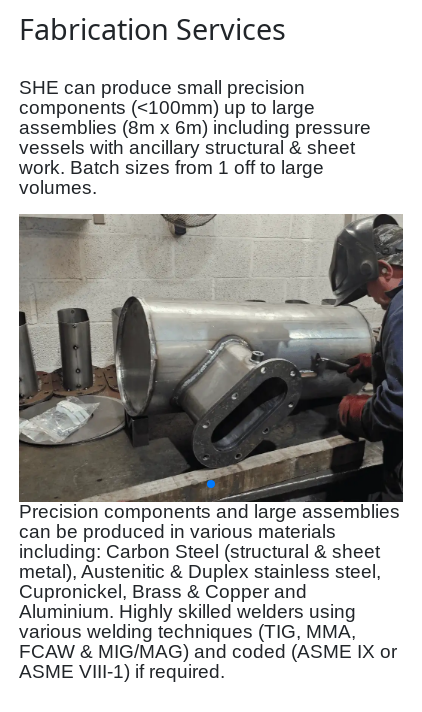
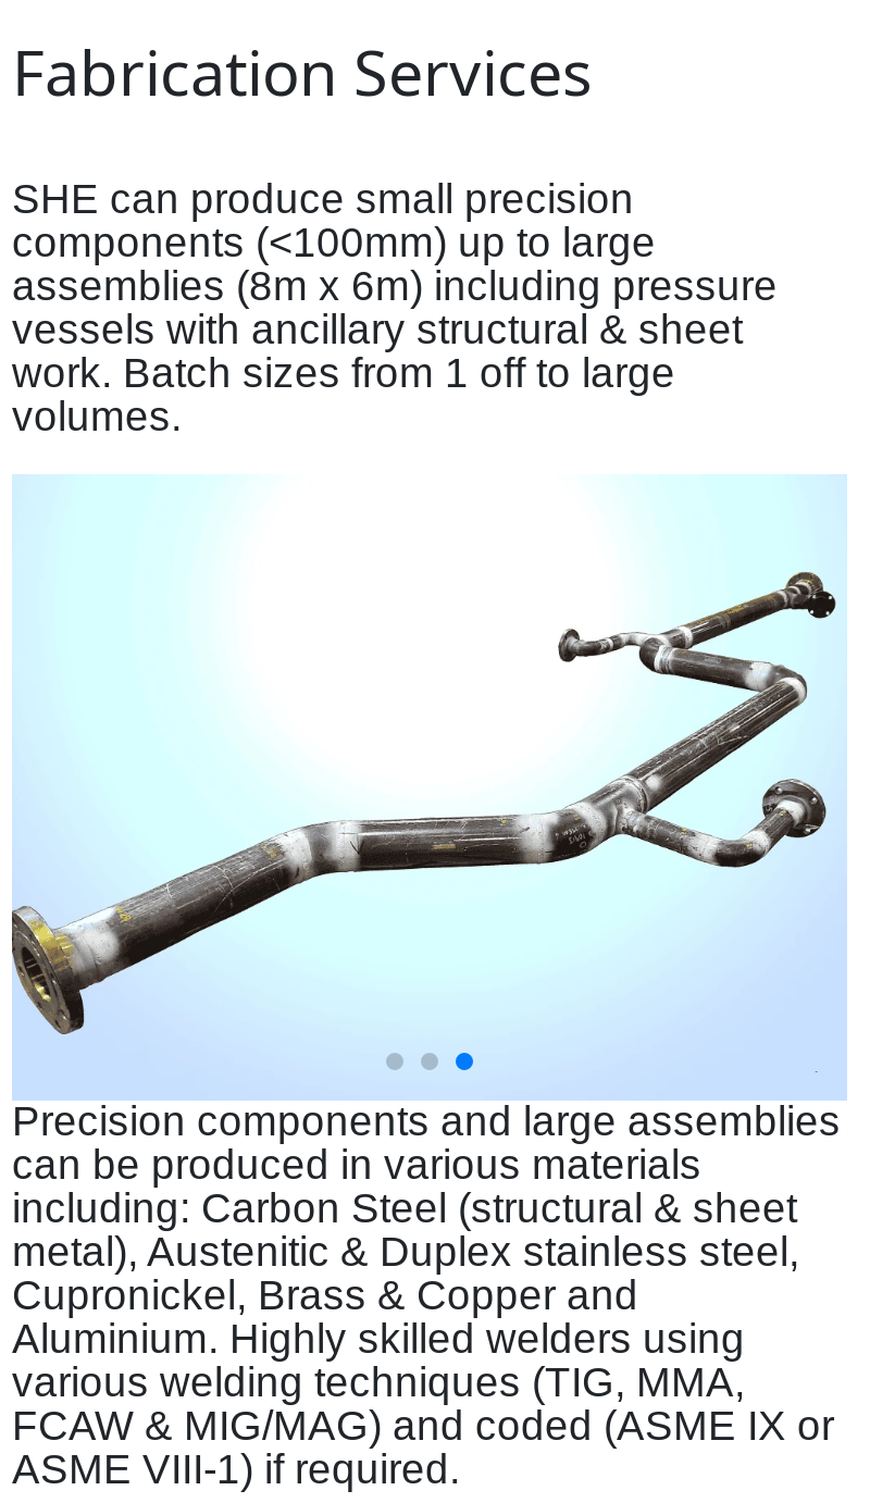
- [image]
+ [image]
